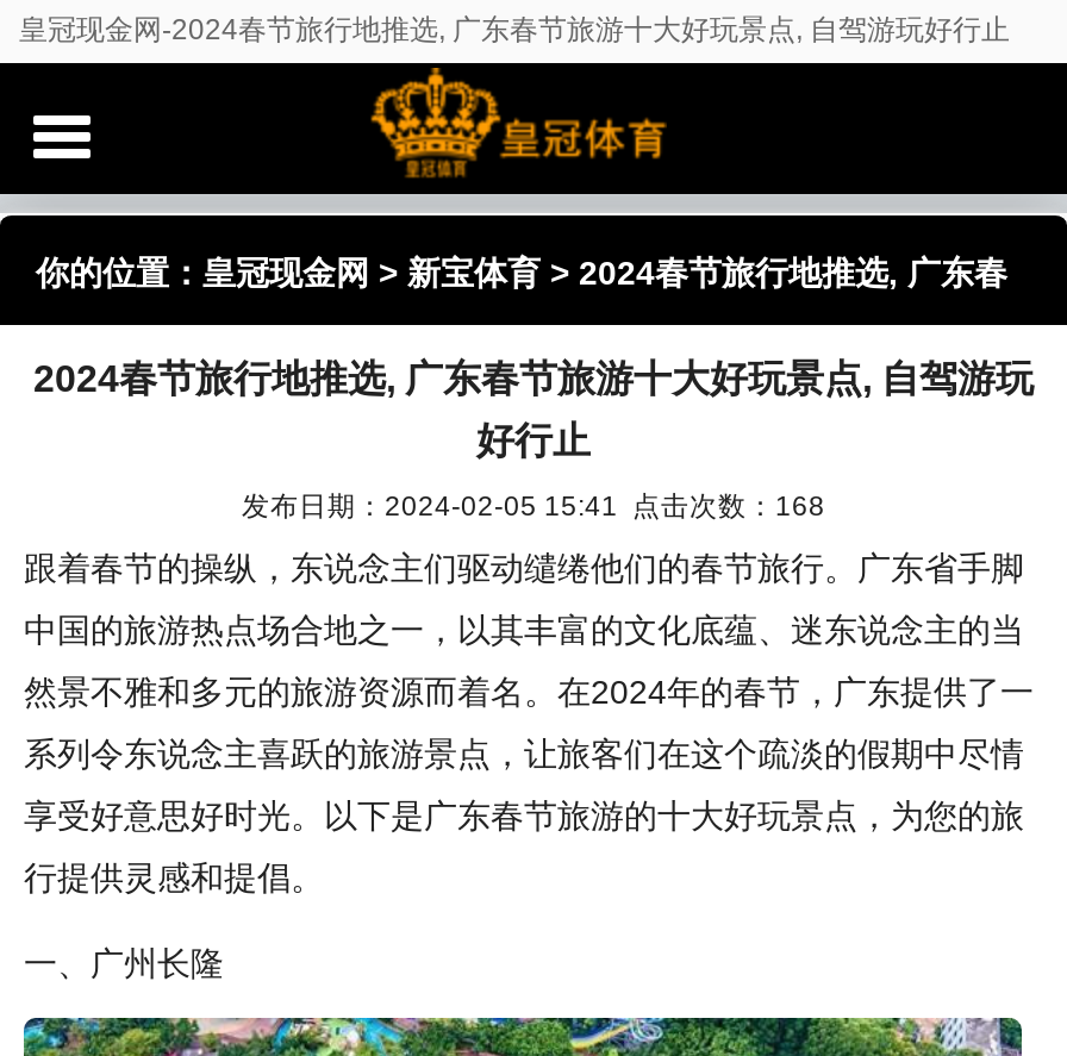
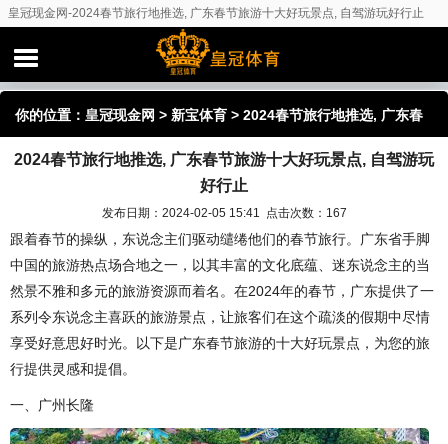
- 发布日期：2024-02-05 15:41 点击次数：168
+ 发布日期：2024-02-05 15:41 点击次数：167
